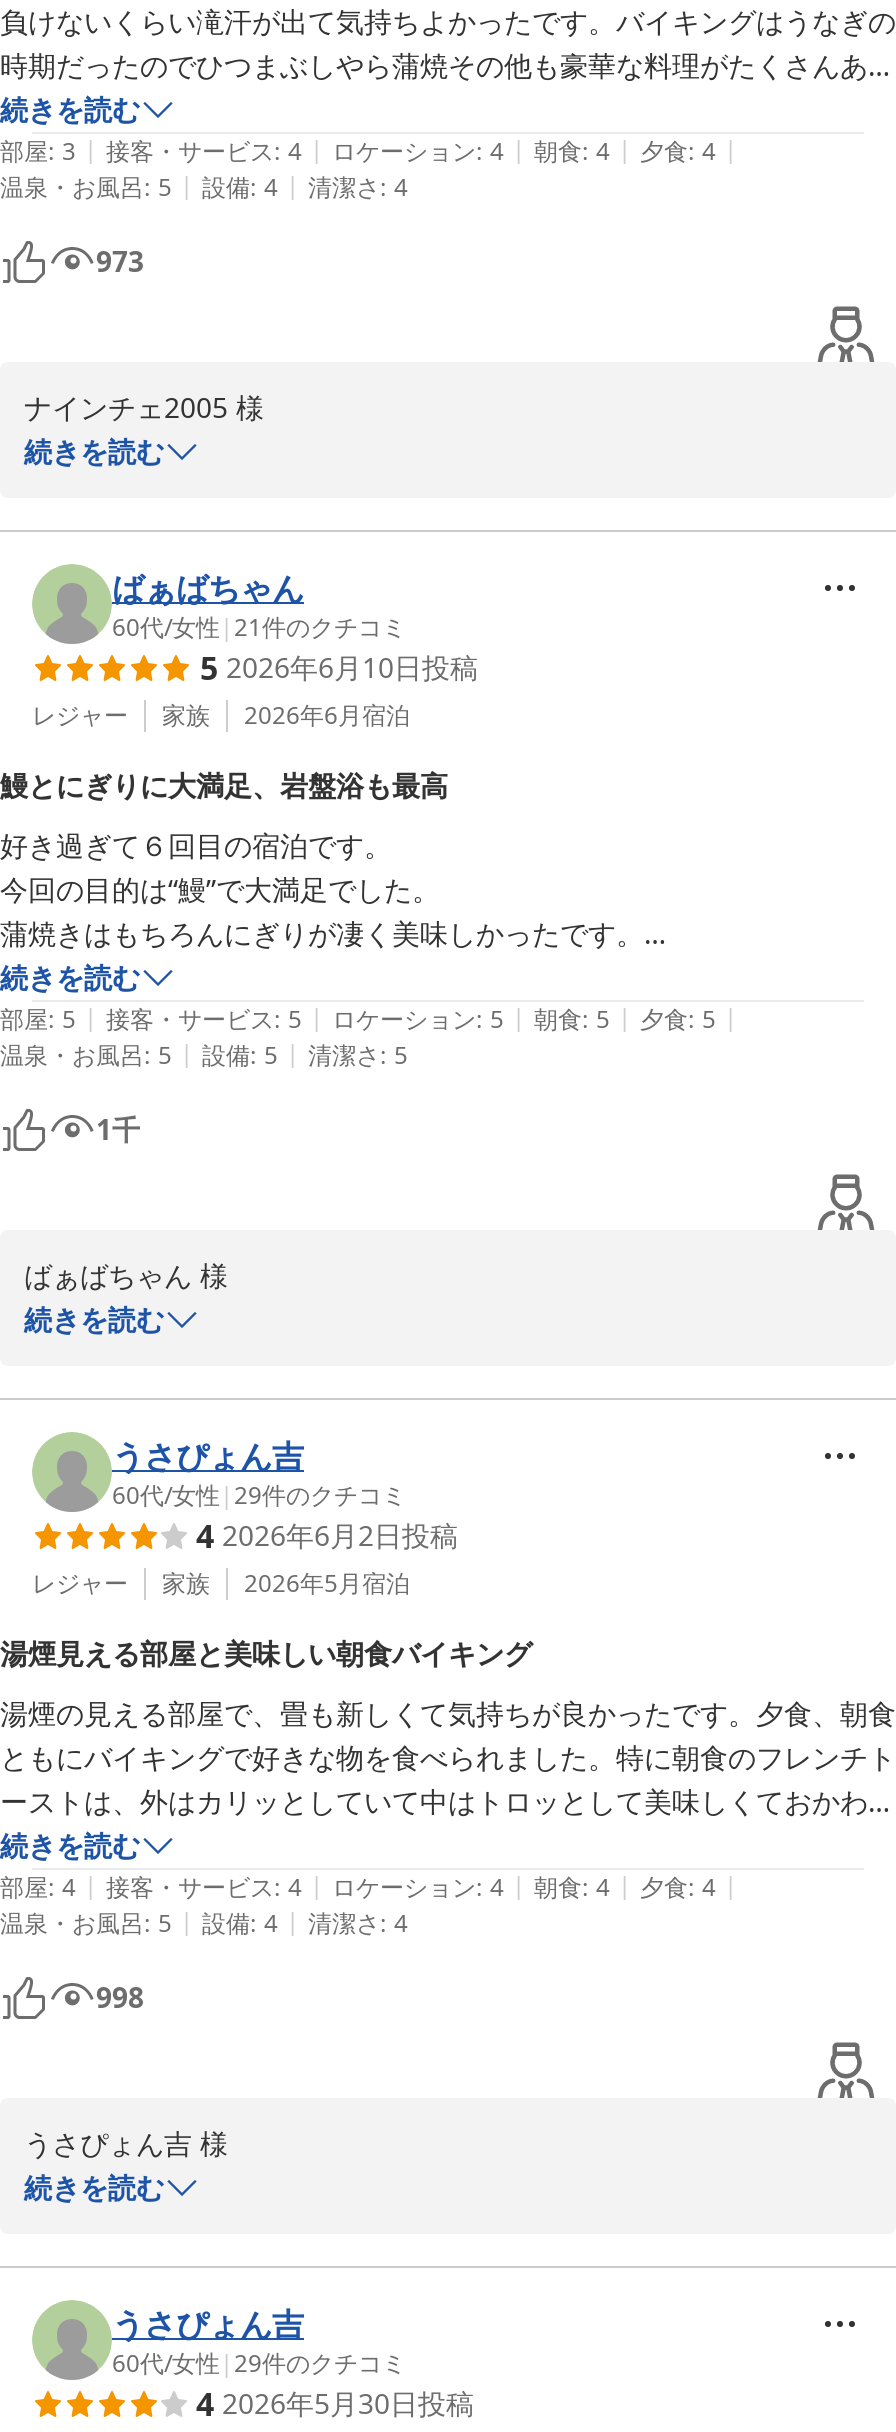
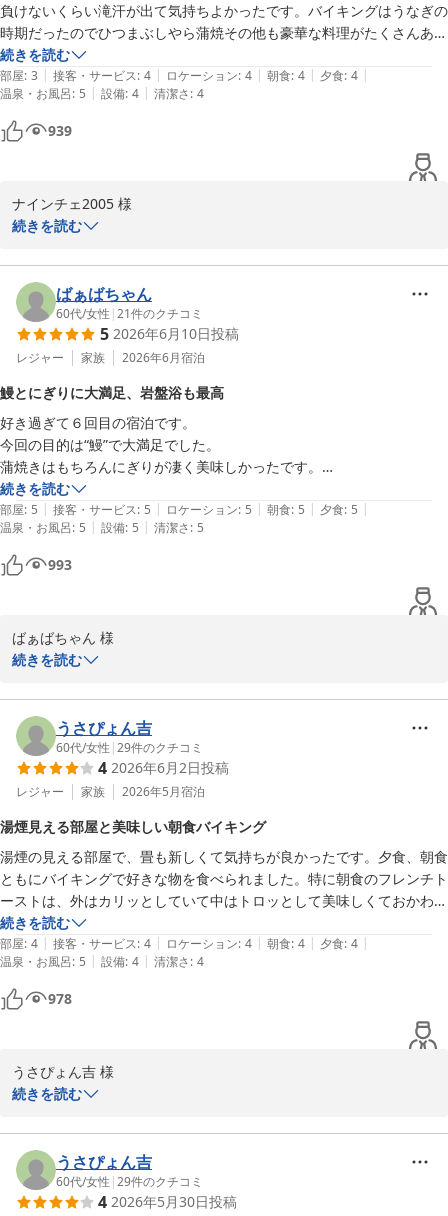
- 973
+ 939

- 1千
+ 993

- 998
+ 978
